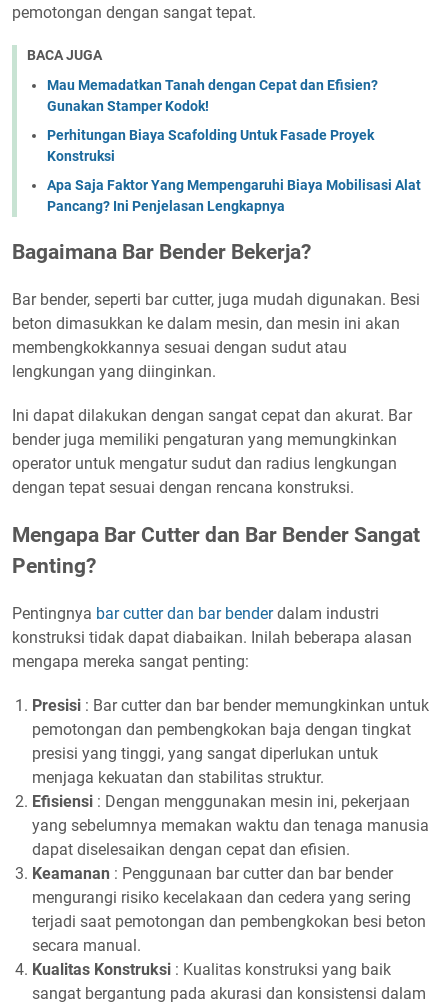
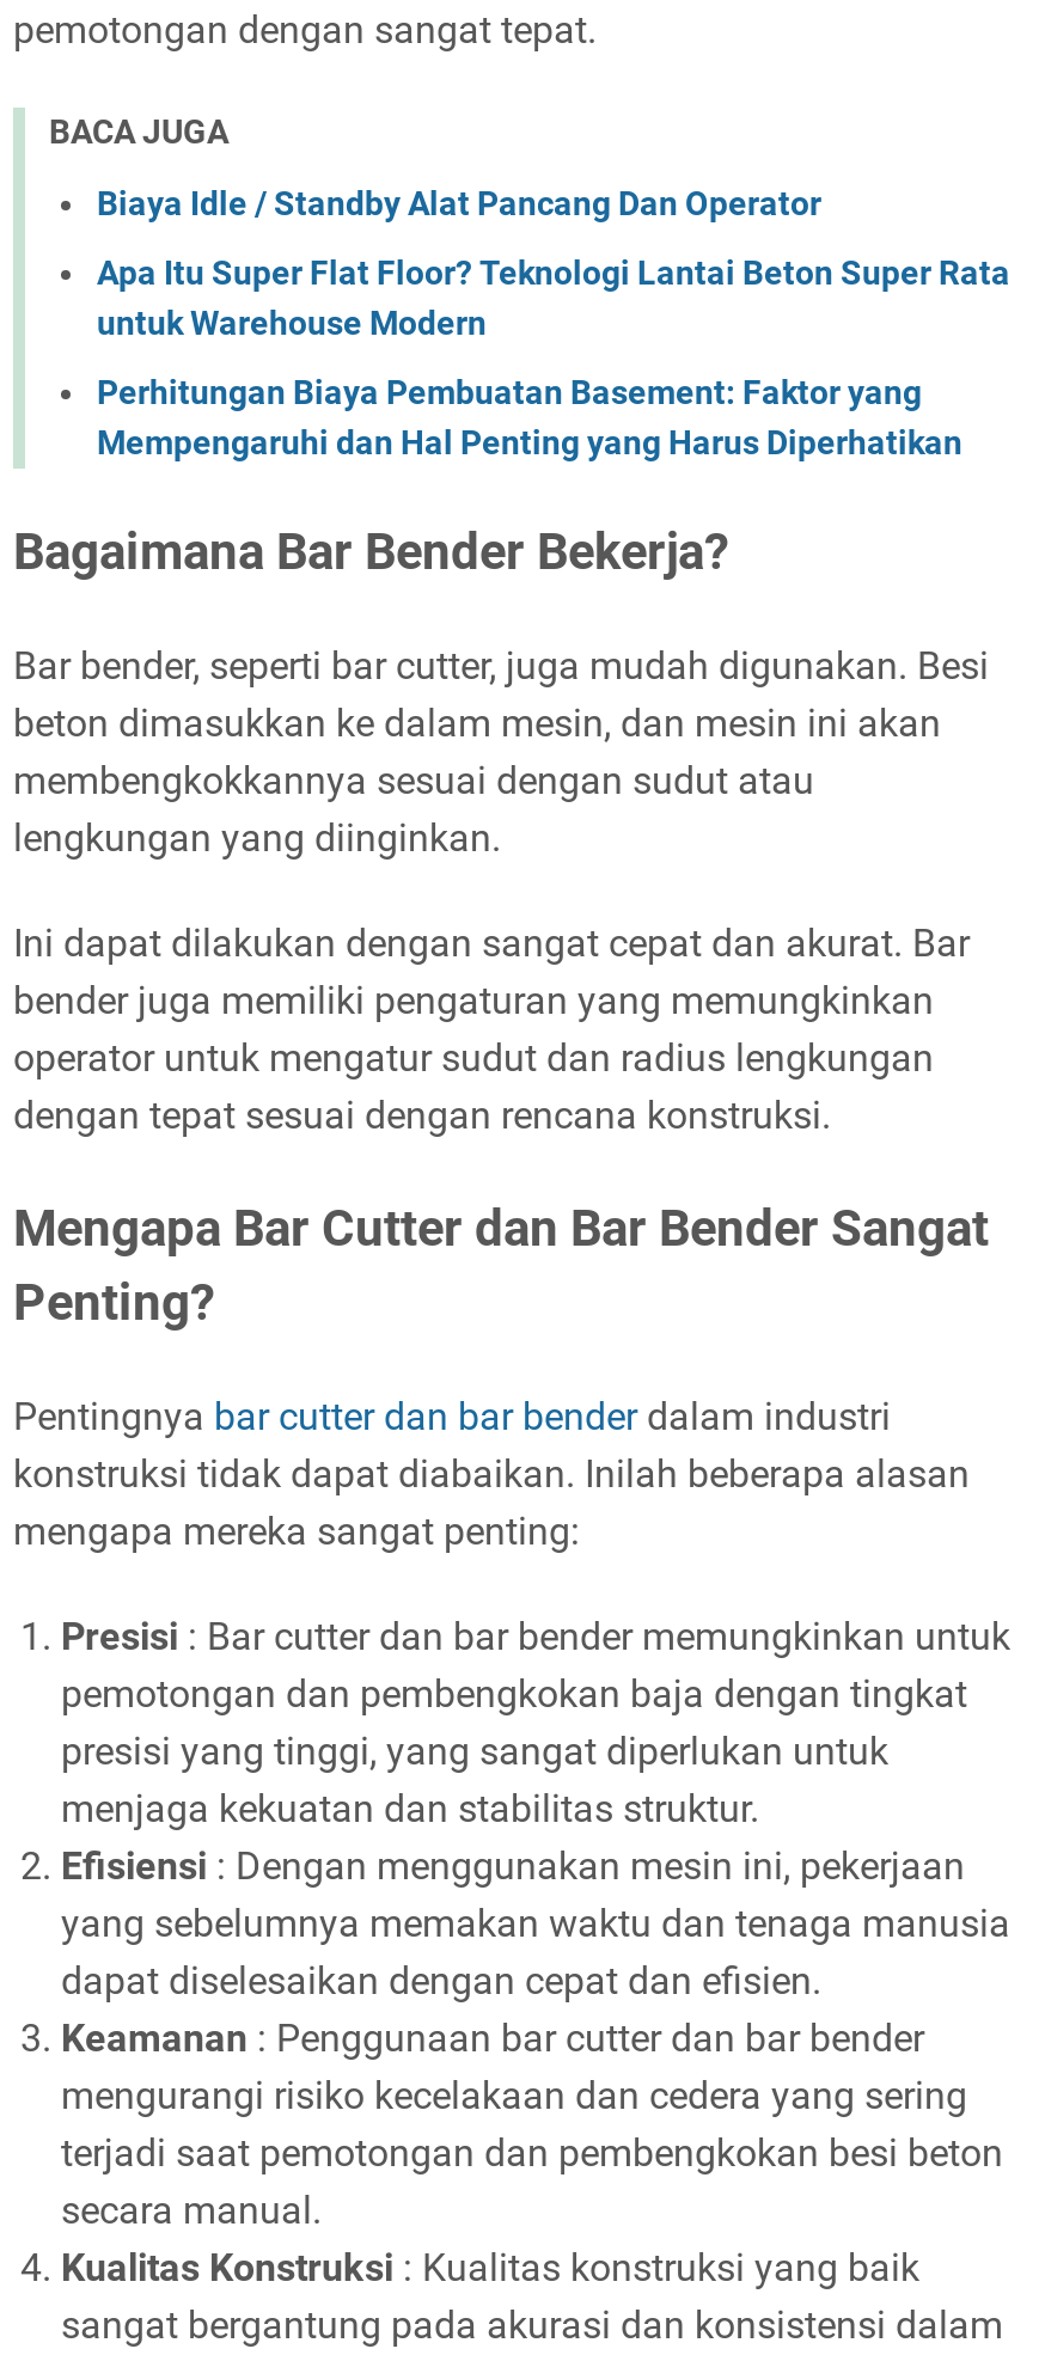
- Mau Memadatkan Tanah dengan Cepat dan Efisien?
- Gunakan Stamper Kodok!
+ Biaya Idle / Standby Alat Pancang Dan Operator

- Perhitungan Biaya Scafolding Untuk Fasade Proyek
- Konstruksi
+ Apa Itu Super Flat Floor? Teknologi Lantai Beton Super Rata
+ untuk Warehouse Modern

- Apa Saja Faktor Yang Mempengaruhi Biaya Mobilisasi Alat
- Pancang? Ini Penjelasan Lengkapnya
+ Perhitungan Biaya Pembuatan Basement: Faktor yang
+ Mempengaruhi dan Hal Penting yang Harus Diperhatikan
